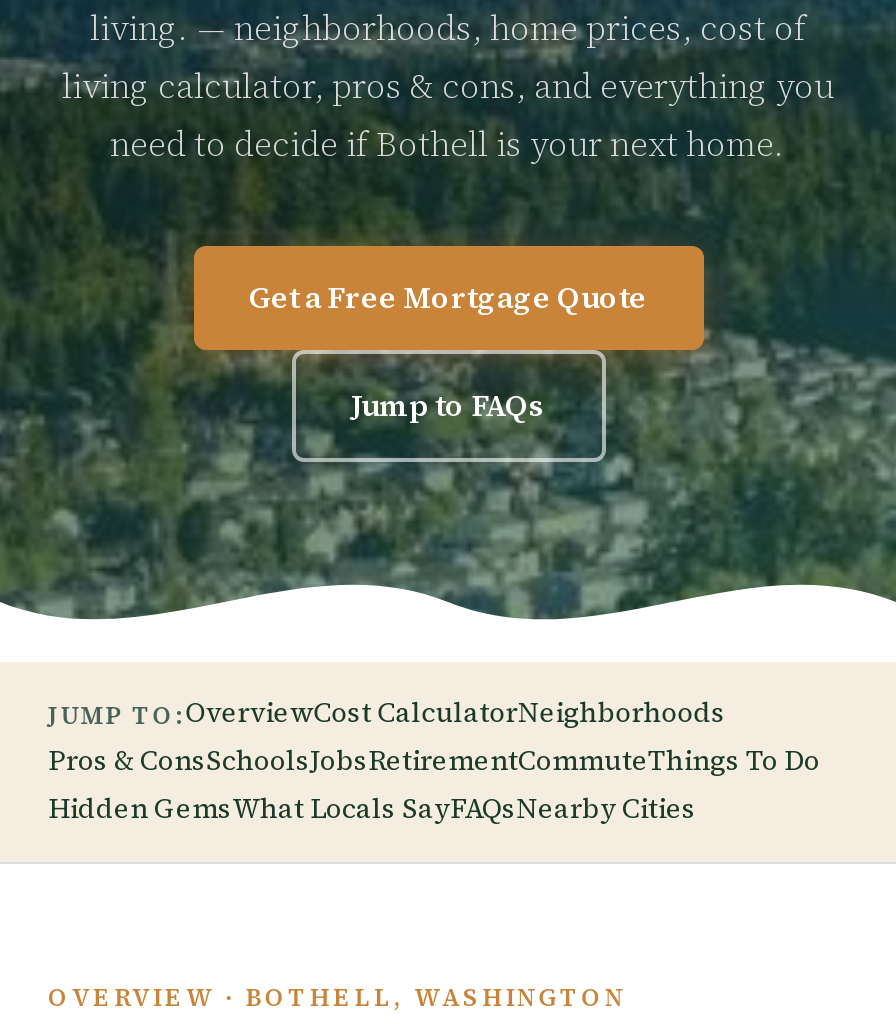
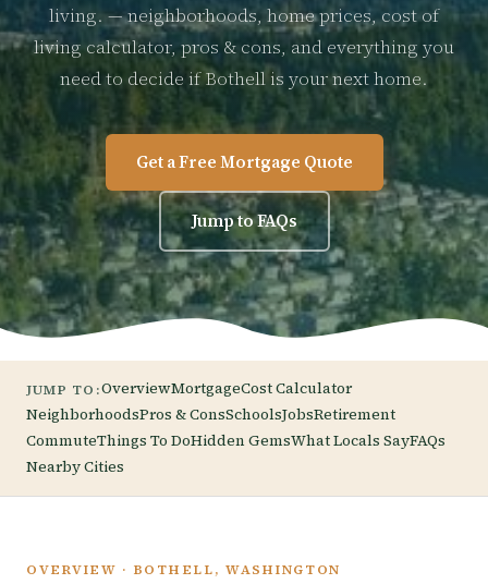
- JUMP TO: OverviewCost CalculatorNeighborhoods
- Pros & ConsSchoolsJobsRetirementCommuteThings To Do
- Hidden GemsWhat Locals SayFAQsNearby Cities
+ JUMP TO: OverviewMortgageCost Calculator
+ NeighborhoodsPros & ConsSchoolsJobsRetirement
+ CommuteThings To DoHidden GemsWhat Locals SayFAQs
+ Nearby Cities
